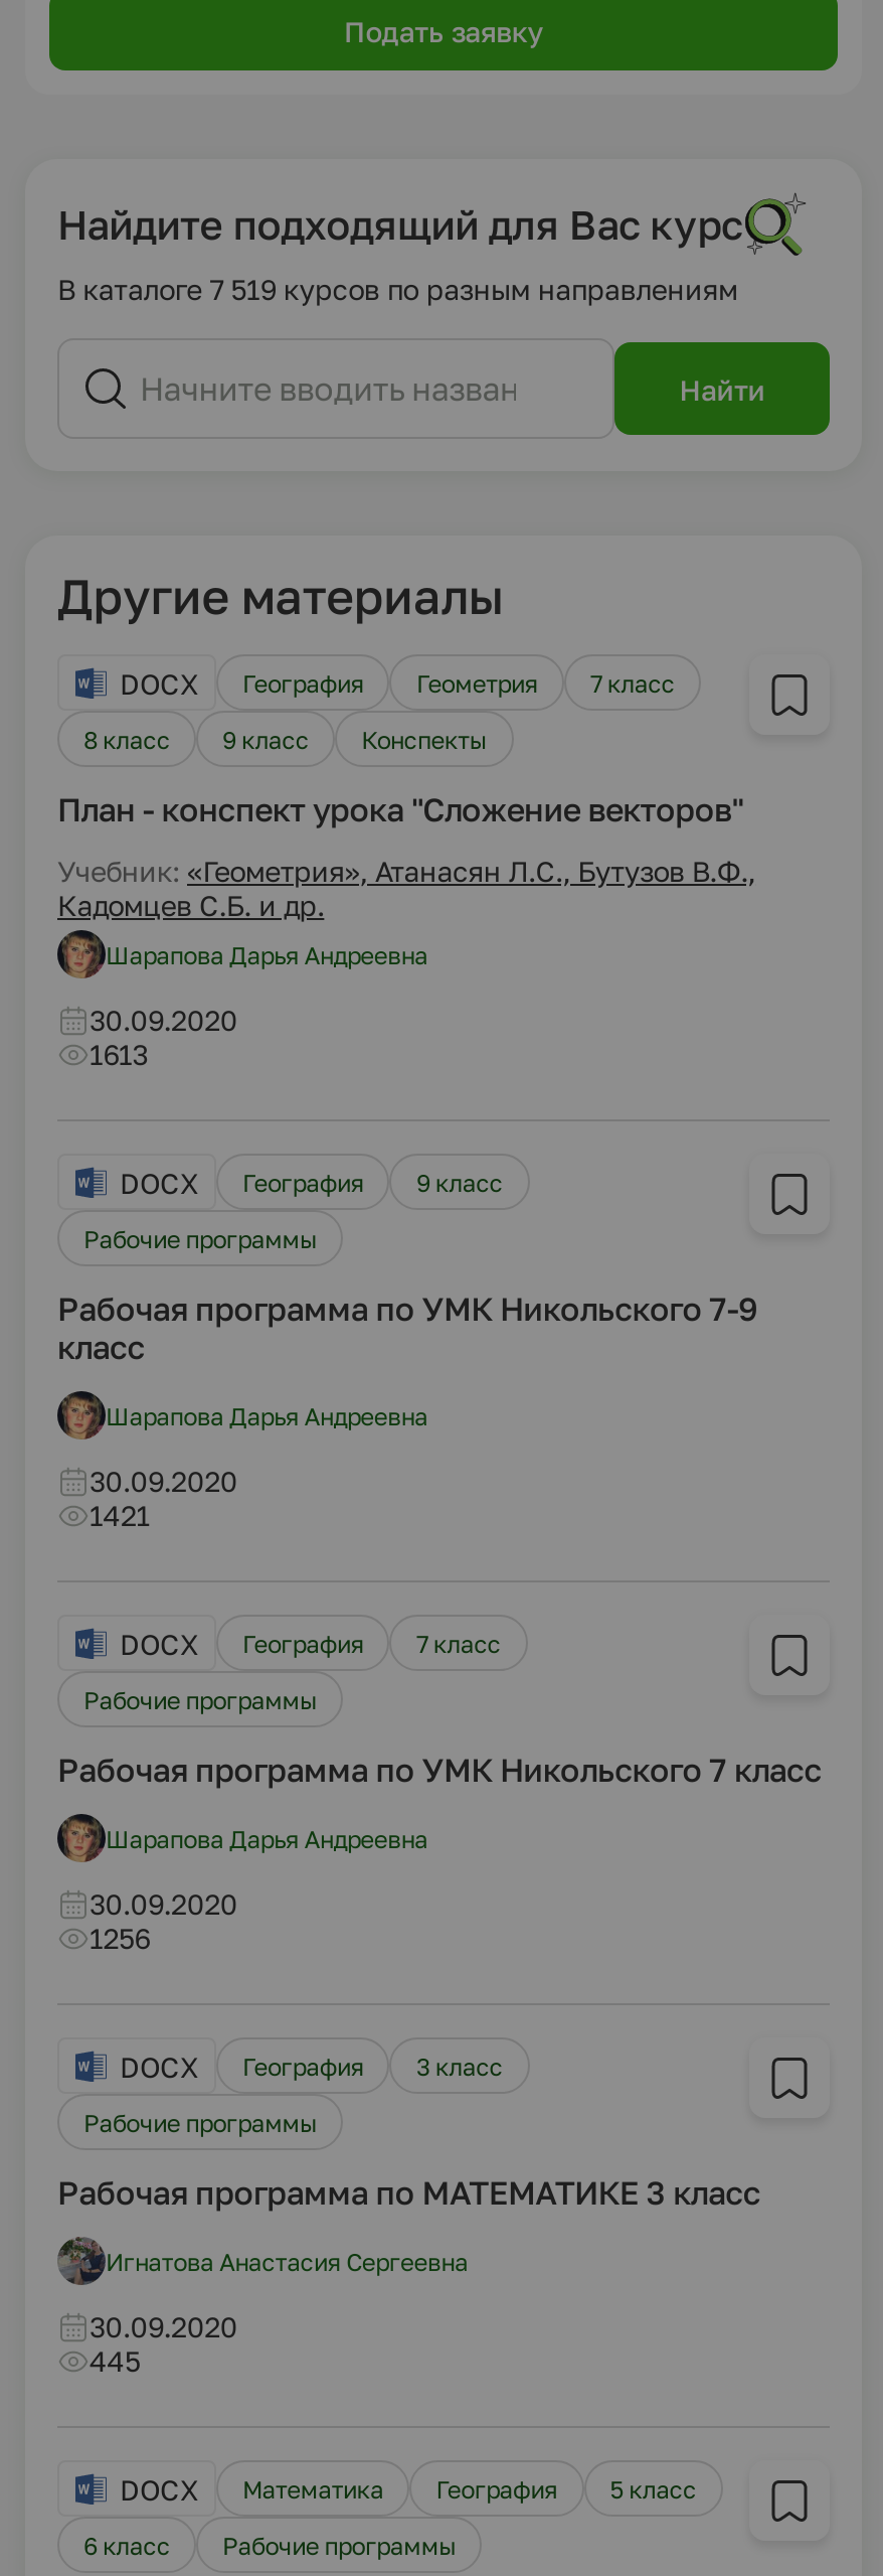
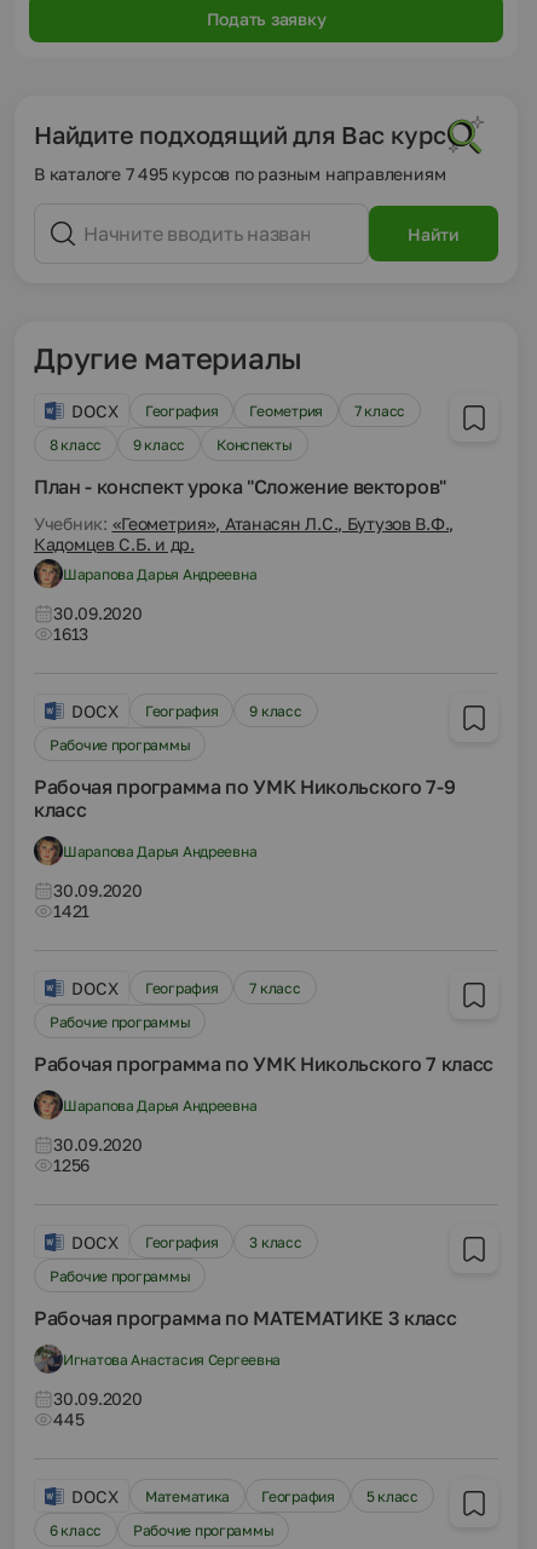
- В каталоге 7 519 курсов по разным направлениям
+ В каталоге 7 495 курсов по разным направлениям
